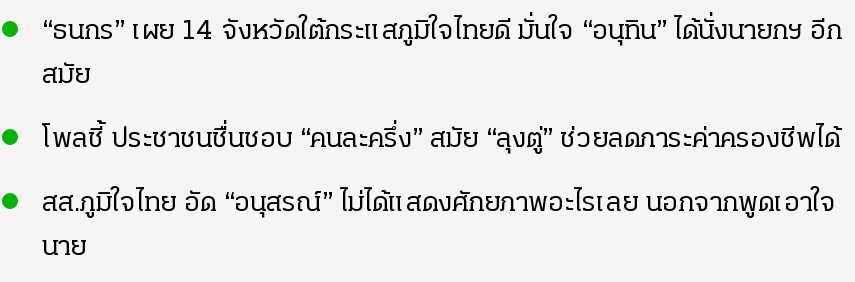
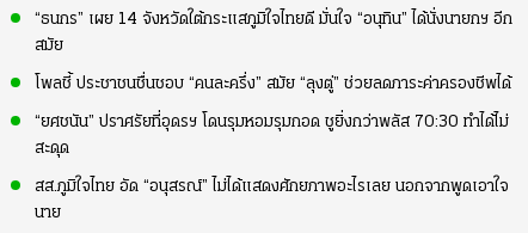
+ “ยศชนัน” ปราศรัยที่อุดรฯ โดนรุมหอมรุมกอด ชูยิ่งกว่าพลัส 70:30 ทำได้ไม่
+ สะดุด
